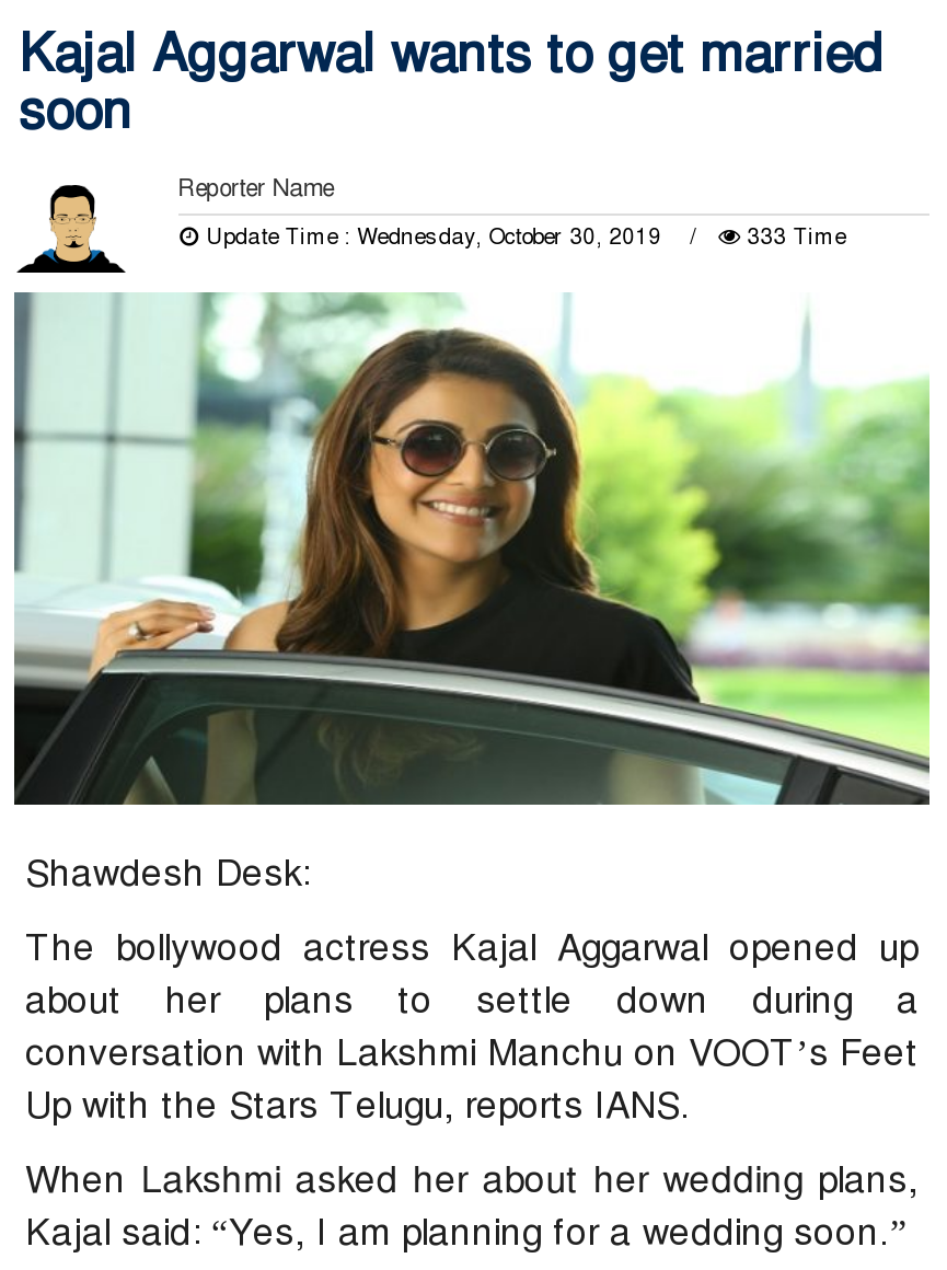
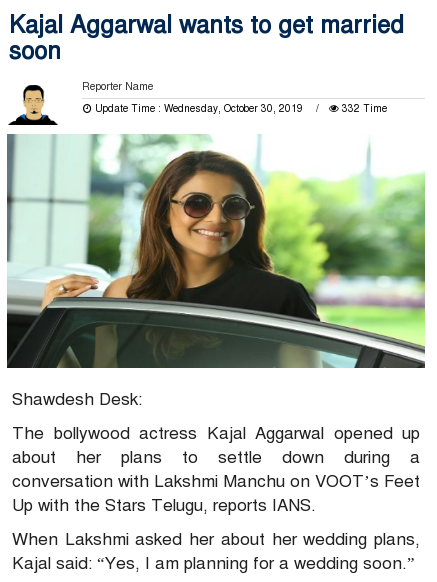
- 333 Time
+ 332 Time
